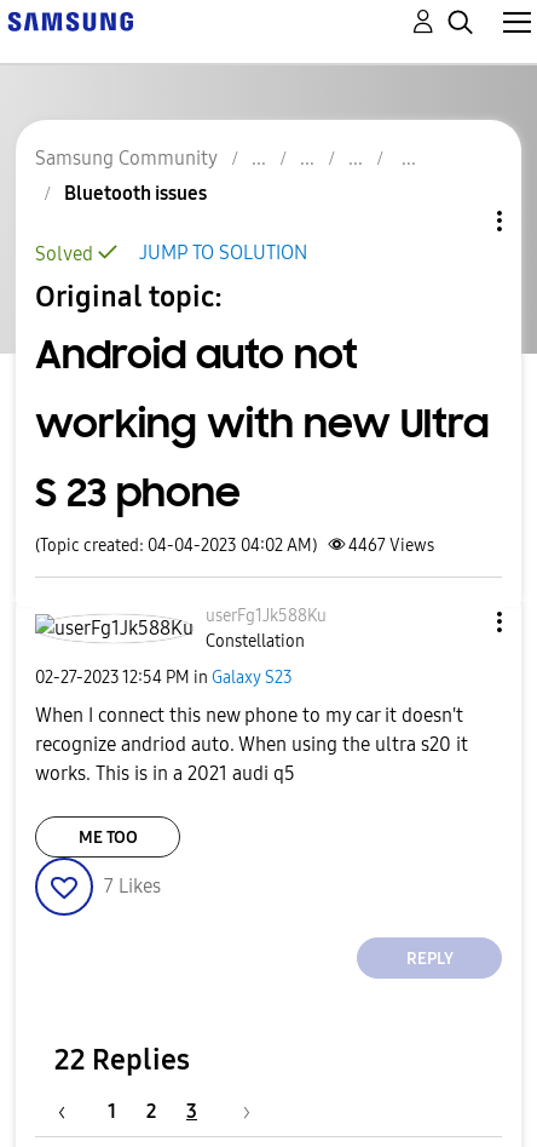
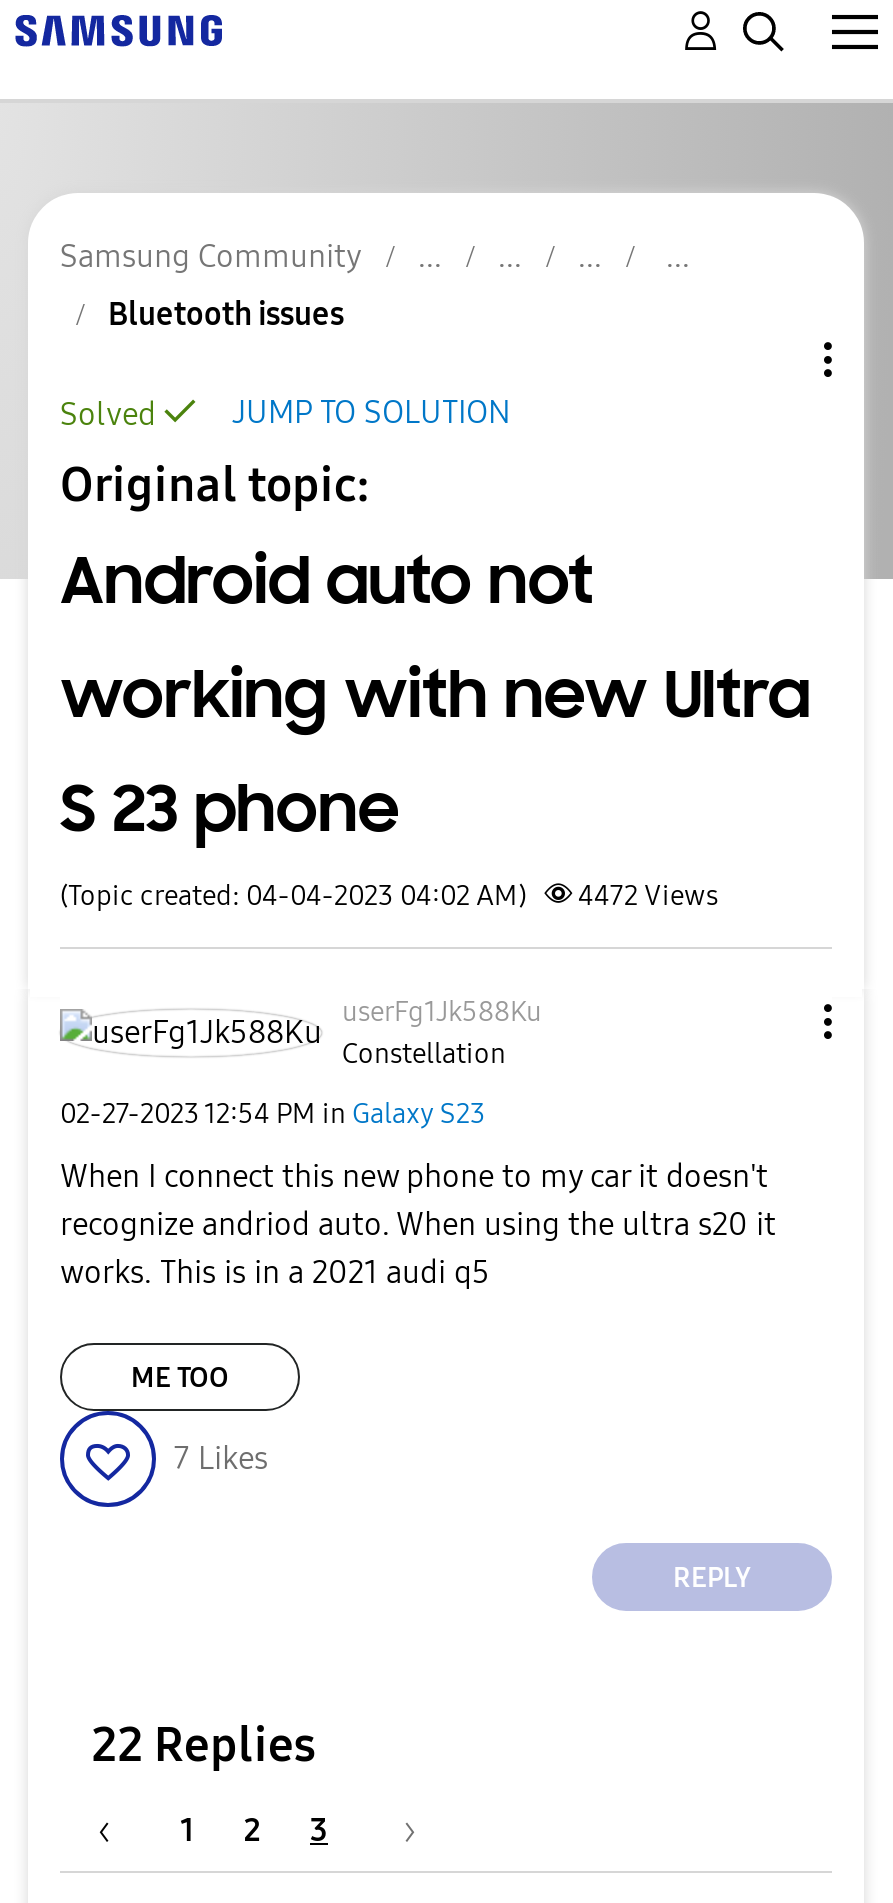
- (Topic created: 04-04-2023 04:02 AM) 4467 Views
+ (Topic created: 04-04-2023 04:02 AM) 4472 Views
